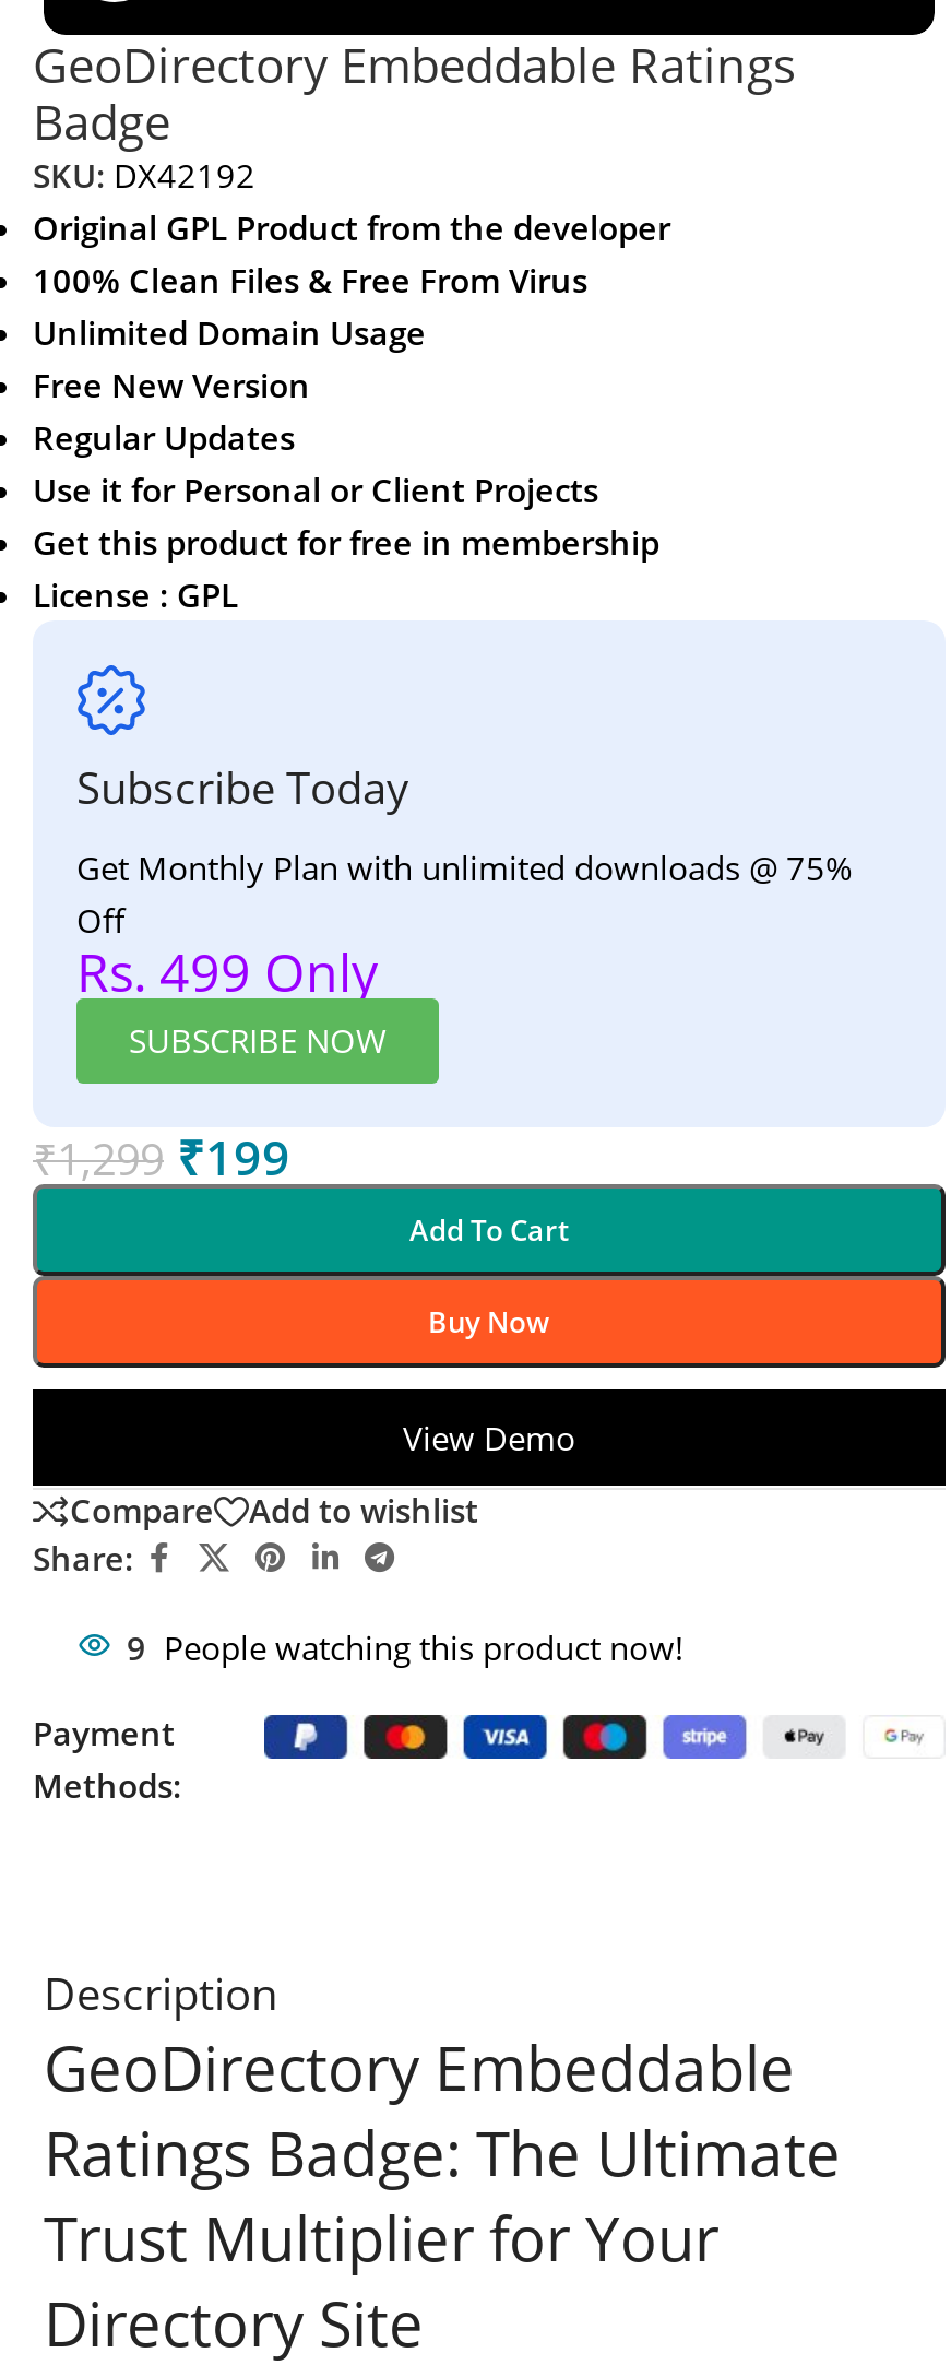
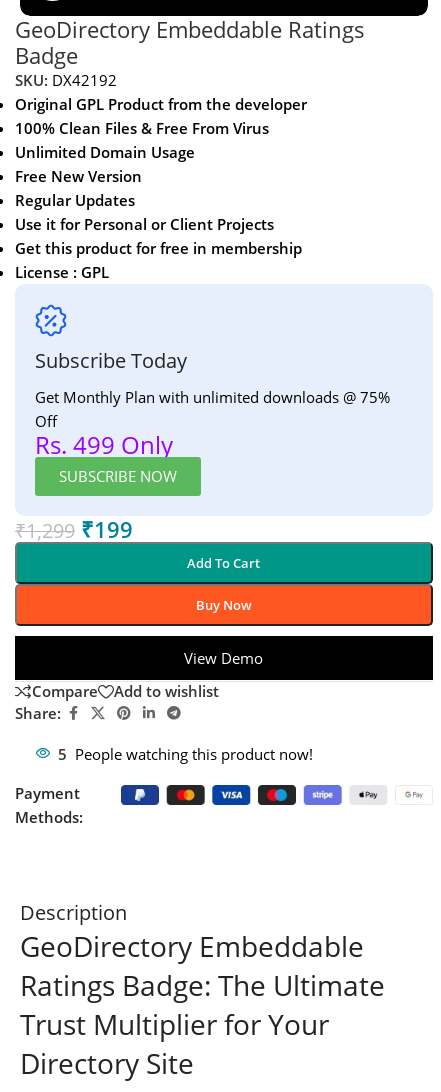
- 9 People watching this product now!
+ 5 People watching this product now!
